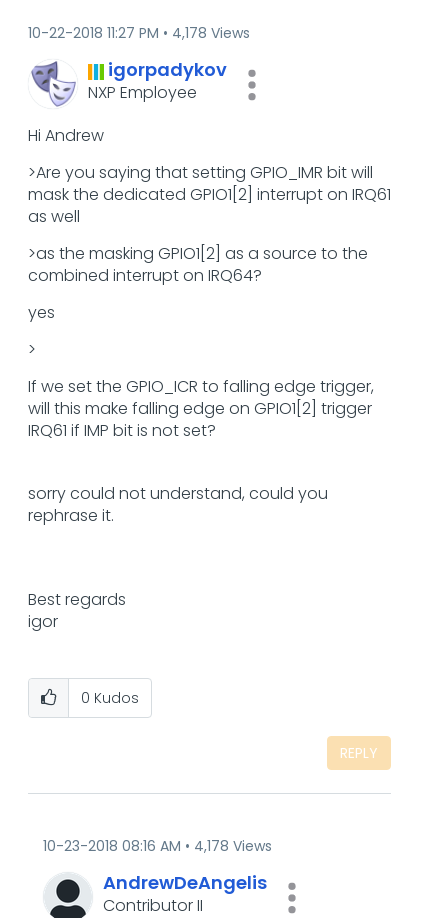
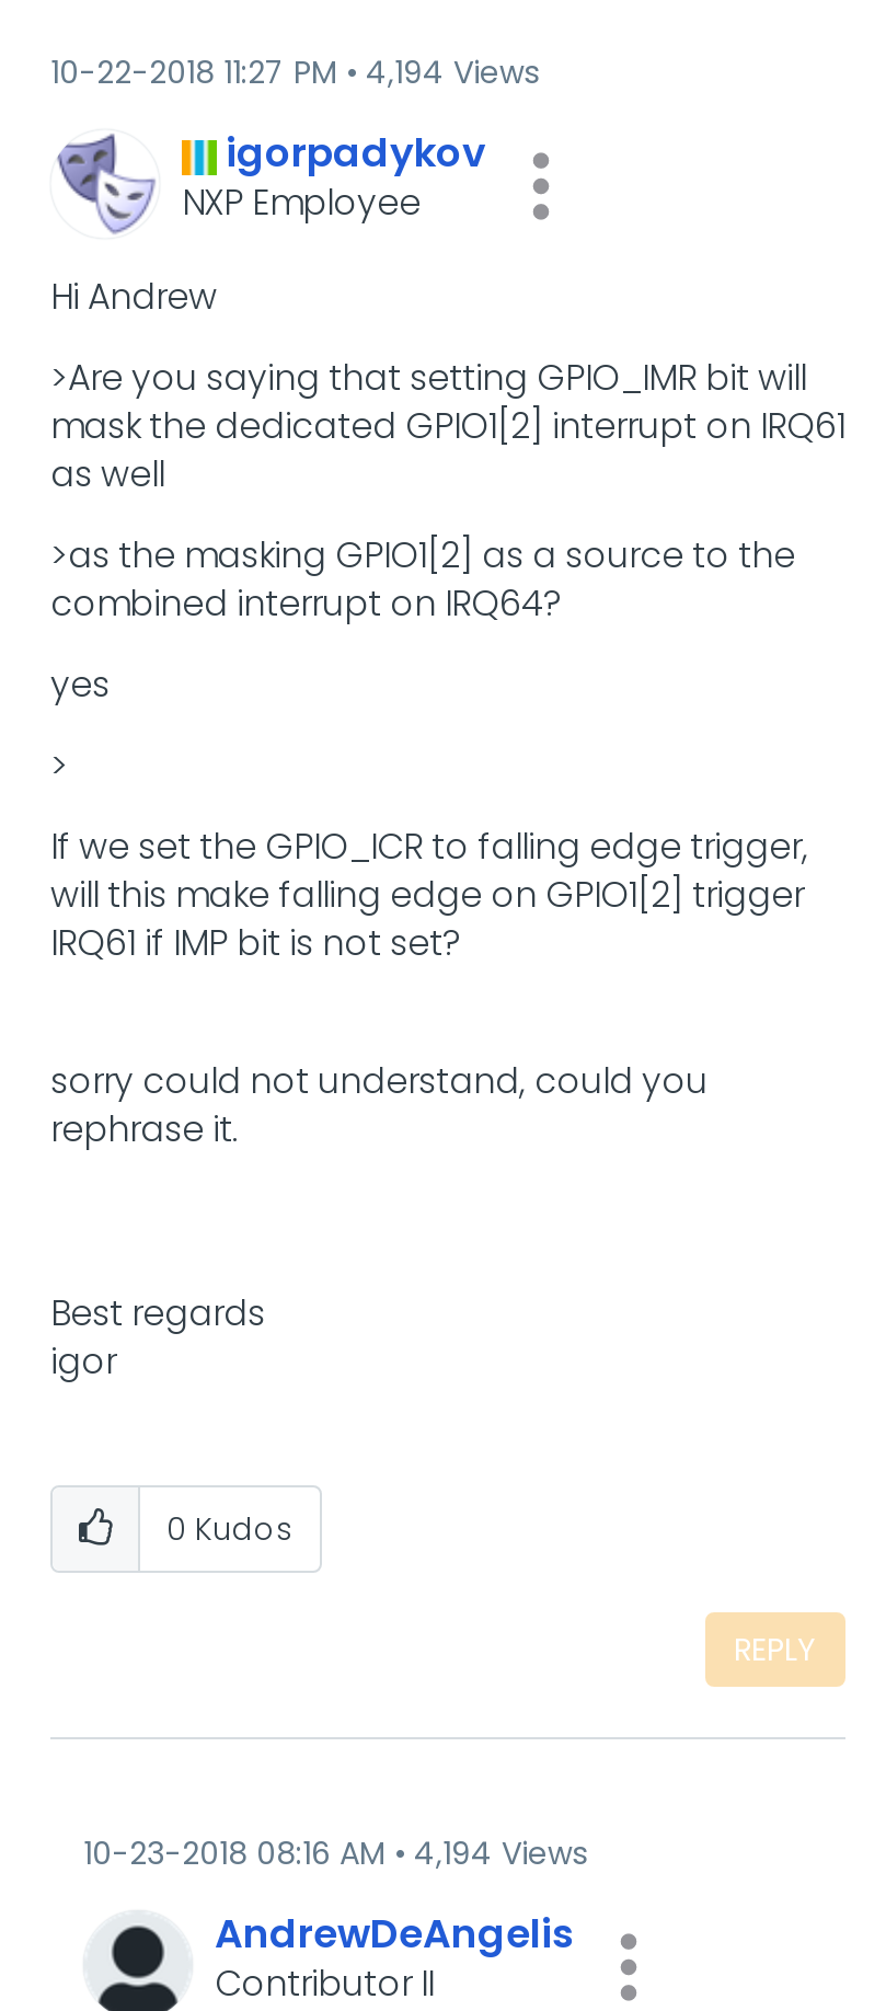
- 10-22-2018 11:27 PM 4,178 Views
+ 10-22-2018 11:27 PM 4,194 Views

- 10-23-2018 08:16 AM 4,178 Views
+ 10-23-2018 08:16 AM 4,194 Views
